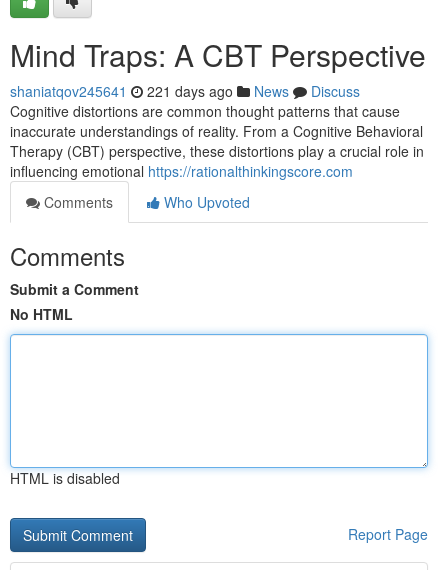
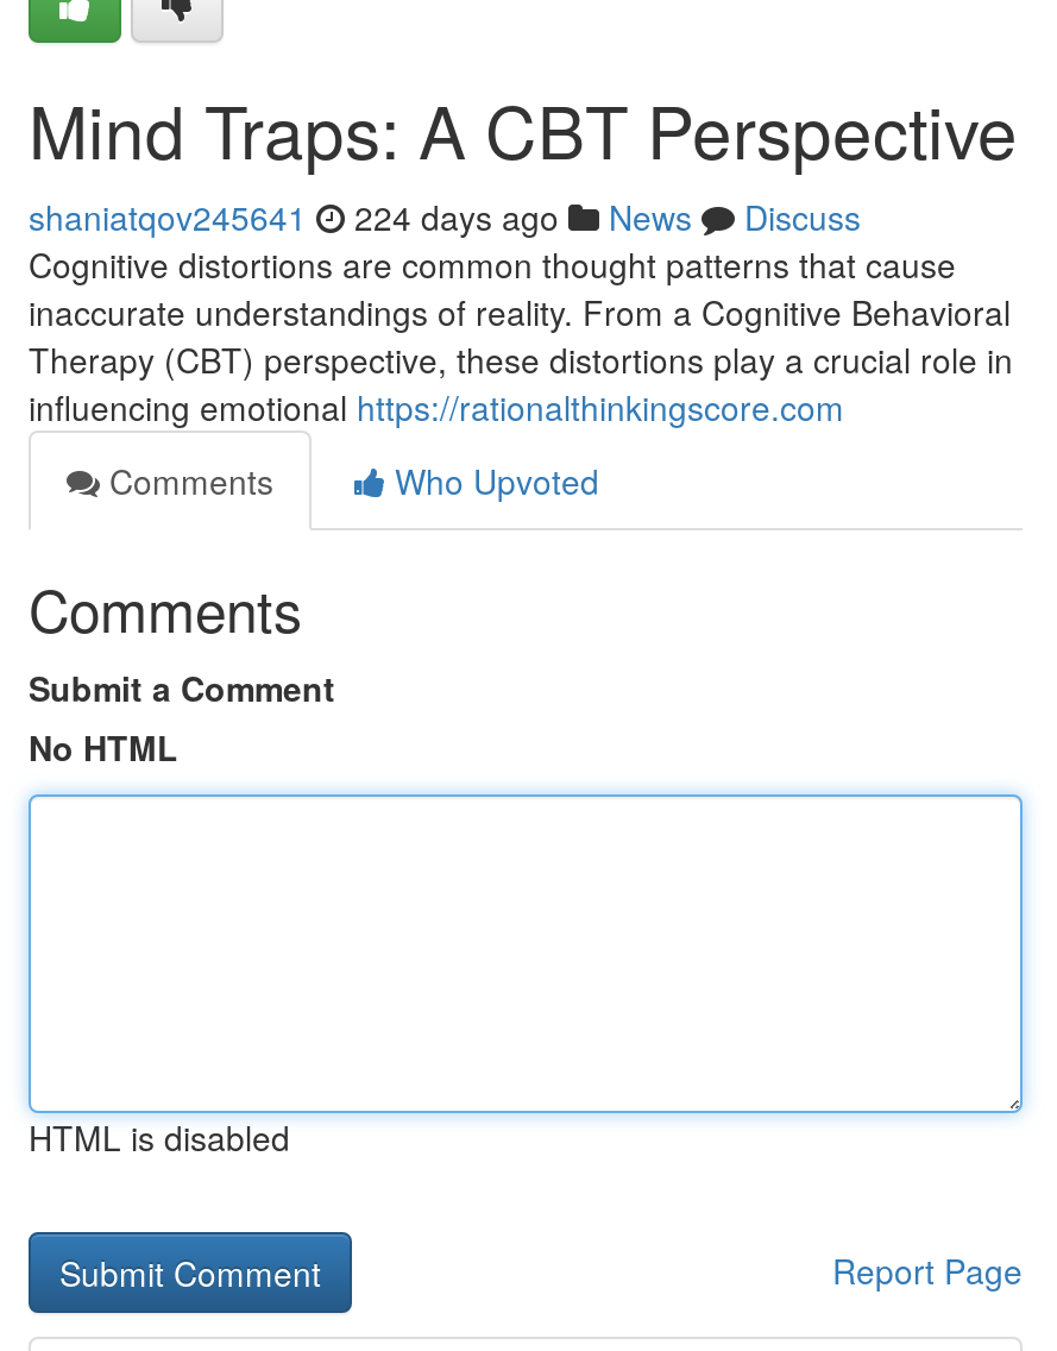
- shaniatqov245641 221 days ago News Discuss
+ shaniatqov245641 224 days ago News Discuss
